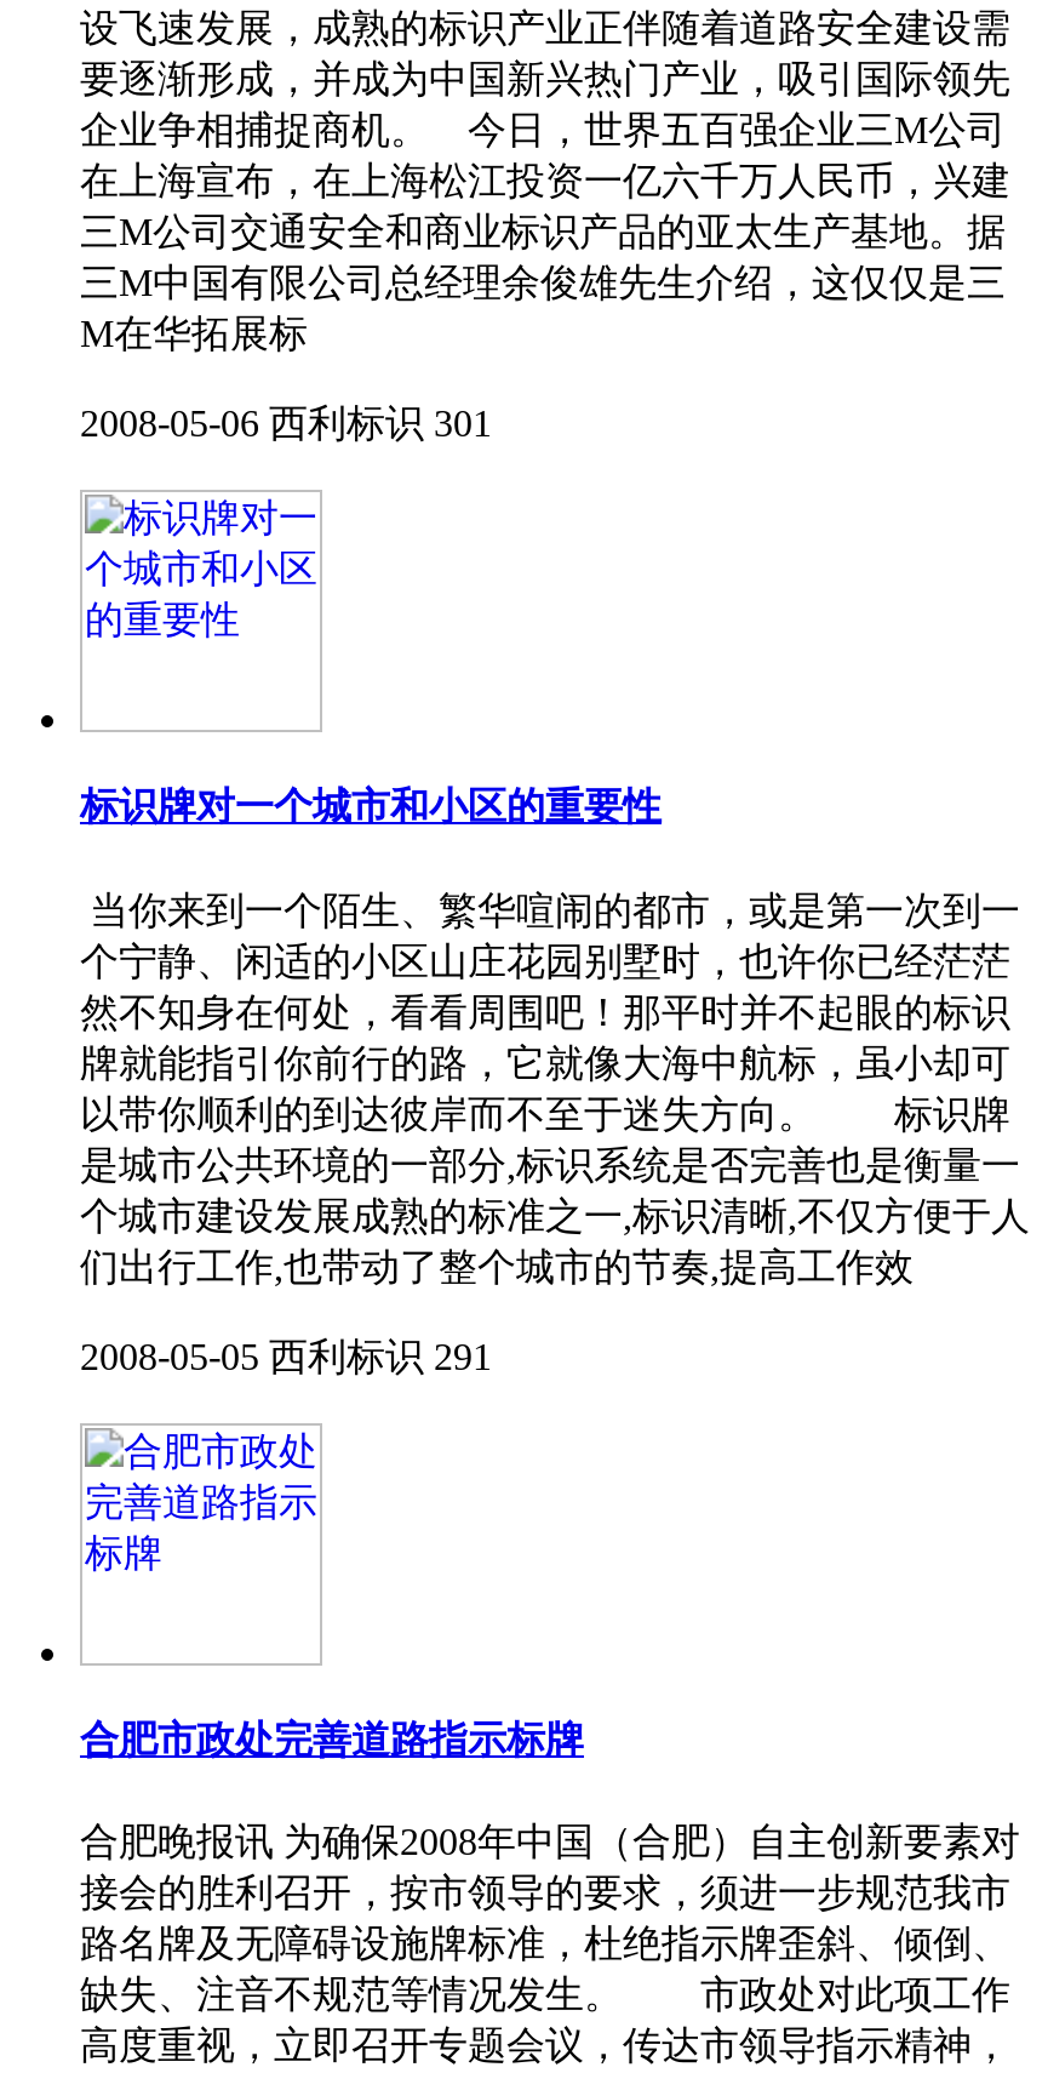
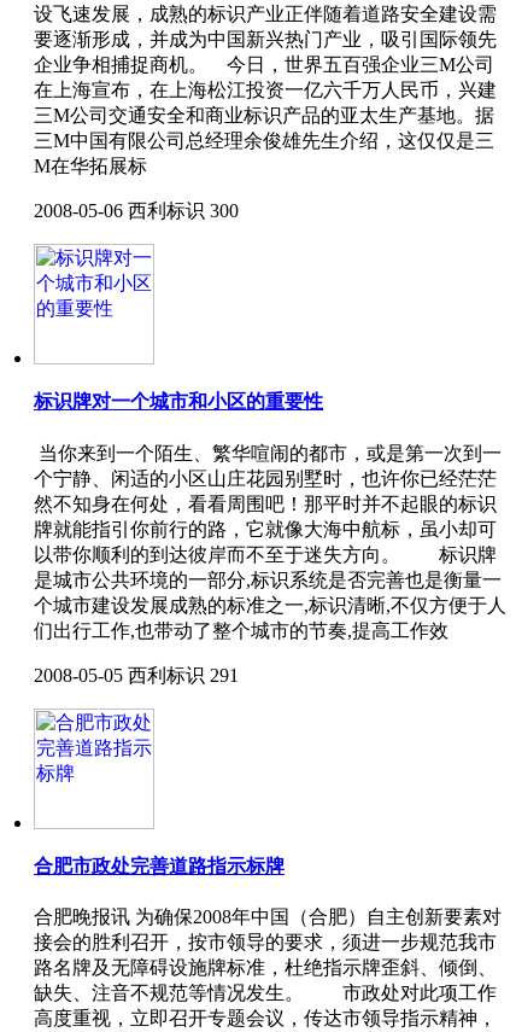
- 2008-05-06 西利标识 301
+ 2008-05-06 西利标识 300
